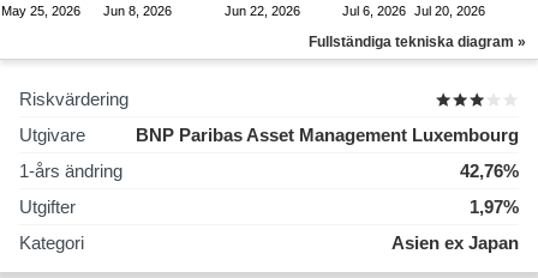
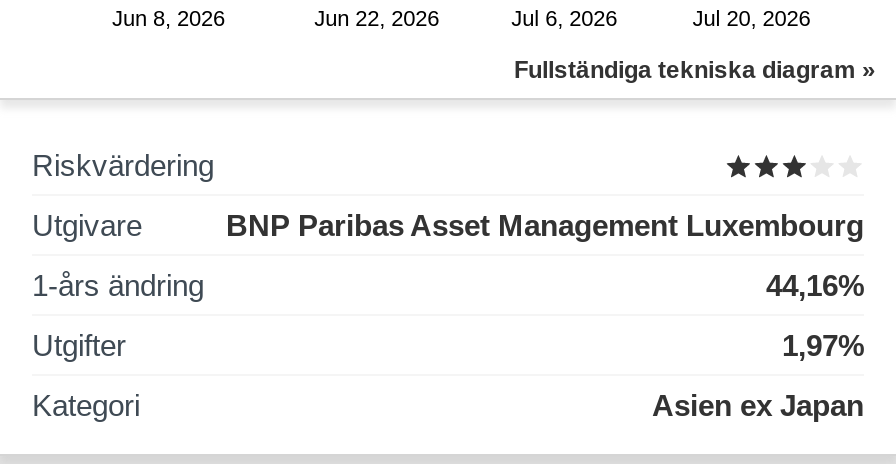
- May 25, 2026

- 42,76%
+ 44,16%
